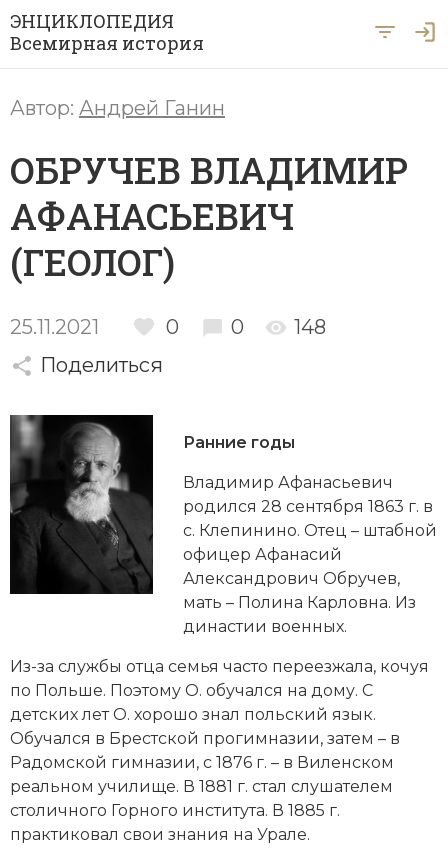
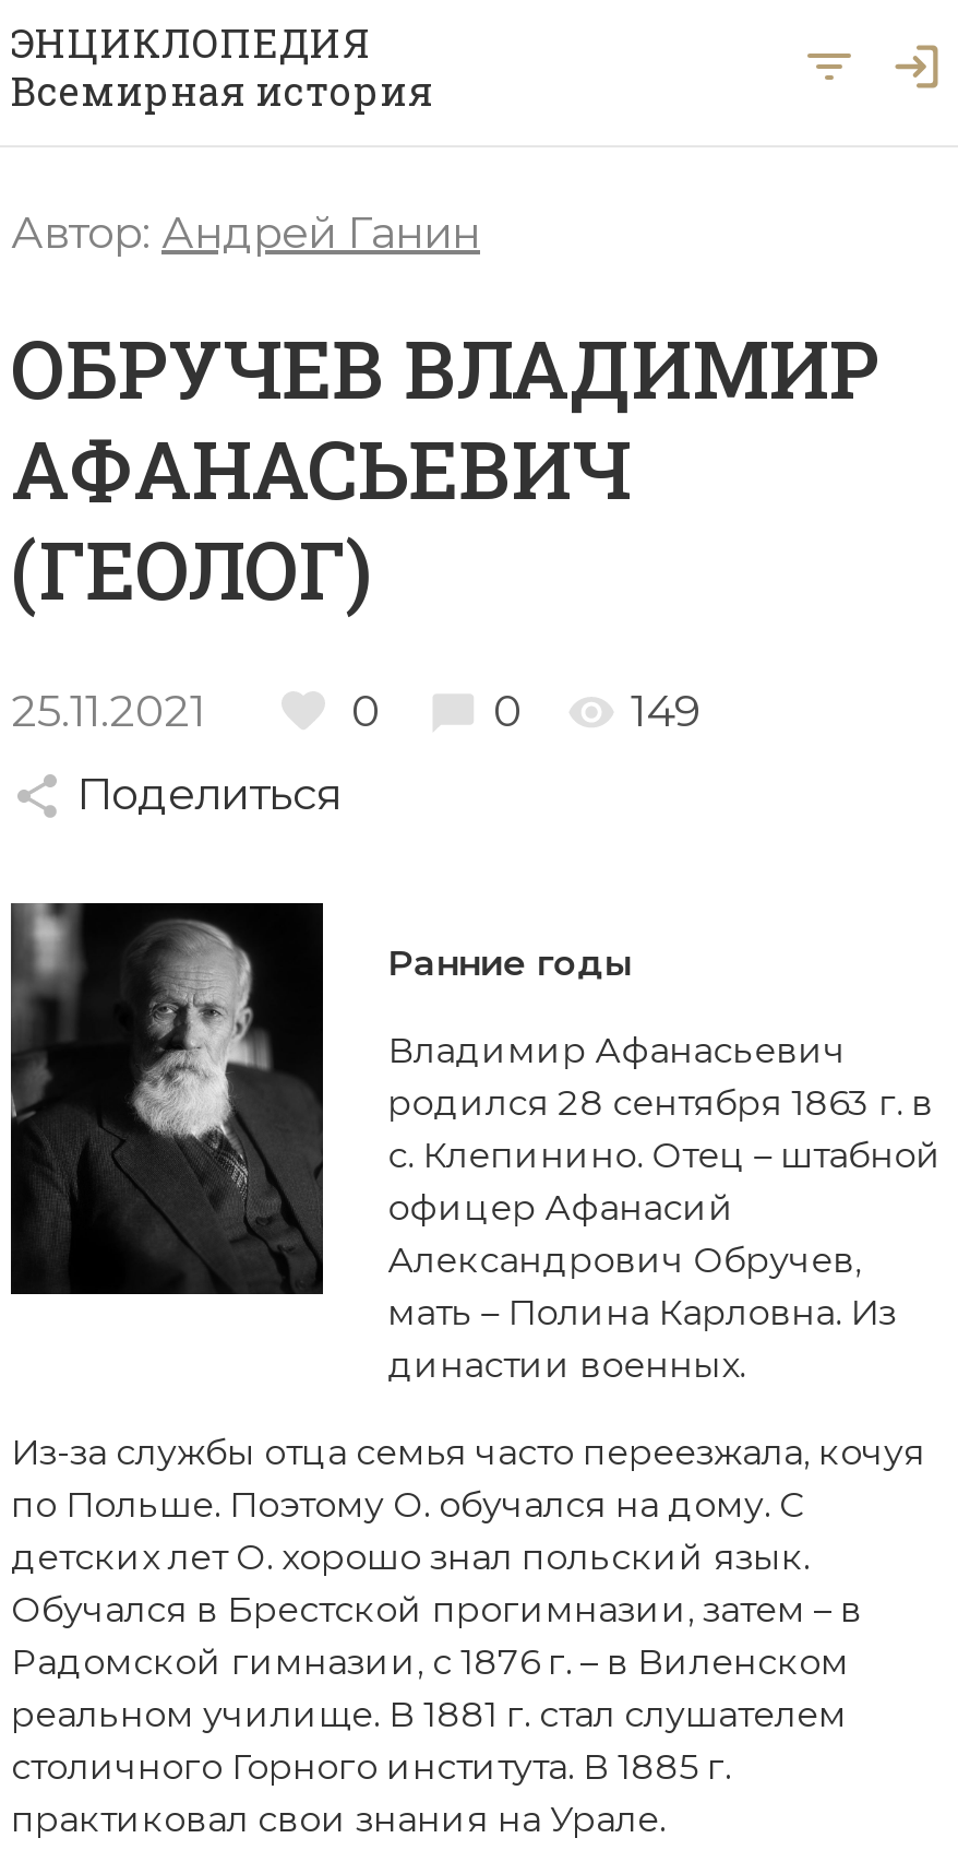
- 148
+ 149
